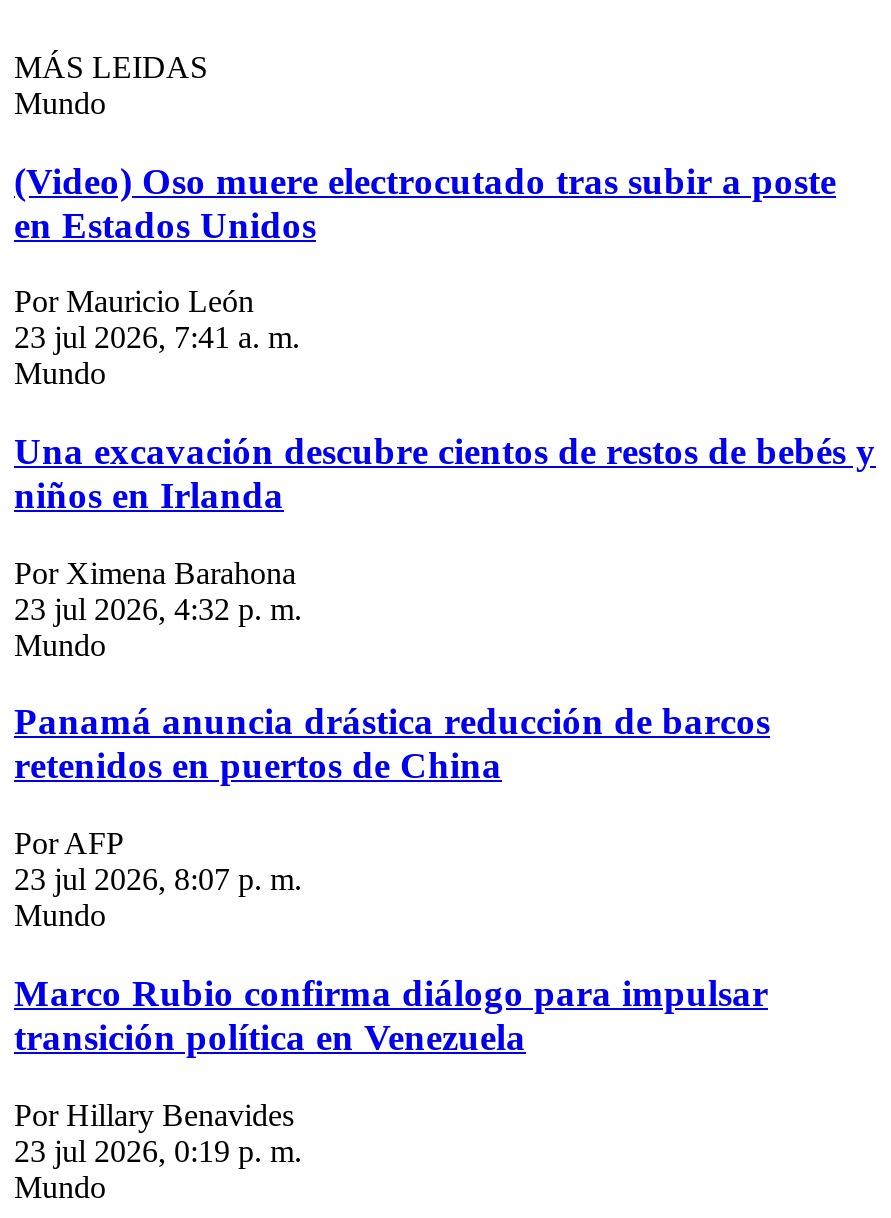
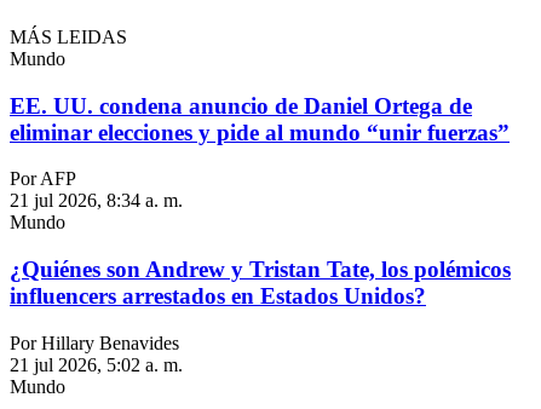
- (Video) Oso muere electrocutado tras subir a poste
- en Estados Unidos
- Por Mauricio León
- 23 jul 2026, 7:41 a. m.
- Mundo
- Una excavación descubre cientos de restos de bebés y
- niños en Irlanda
- Por Ximena Barahona
- 23 jul 2026, 4:32 p. m.
- Mundo
- Panamá anuncia drástica reducción de barcos
- retenidos en puertos de China
+ EE. UU. condena anuncio de Daniel Ortega de
+ eliminar elecciones y pide al mundo “unir fuerzas”

- 23 jul 2026, 8:07 p. m.
+ 21 jul 2026, 8:34 a. m.

- Marco Rubio confirma diálogo para impulsar
- transición política en Venezuela
+ ¿Quiénes son Andrew y Tristan Tate, los polémicos
+ influencers arrestados en Estados Unidos?

- 23 jul 2026, 0:19 p. m.
+ 21 jul 2026, 5:02 a. m.
